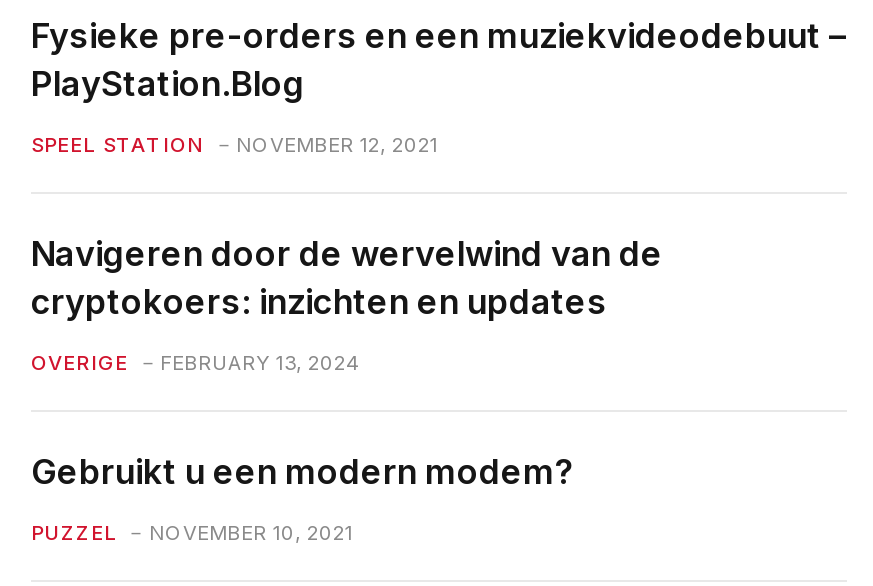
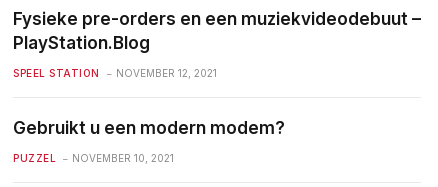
- Navigeren door de wervelwind van de
- cryptokoers: inzichten en updates
- OVERIGE
- FEBRUARY 13, 2024
